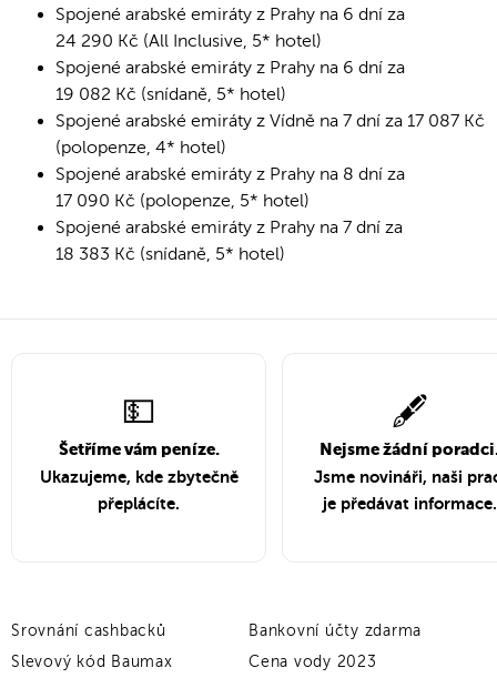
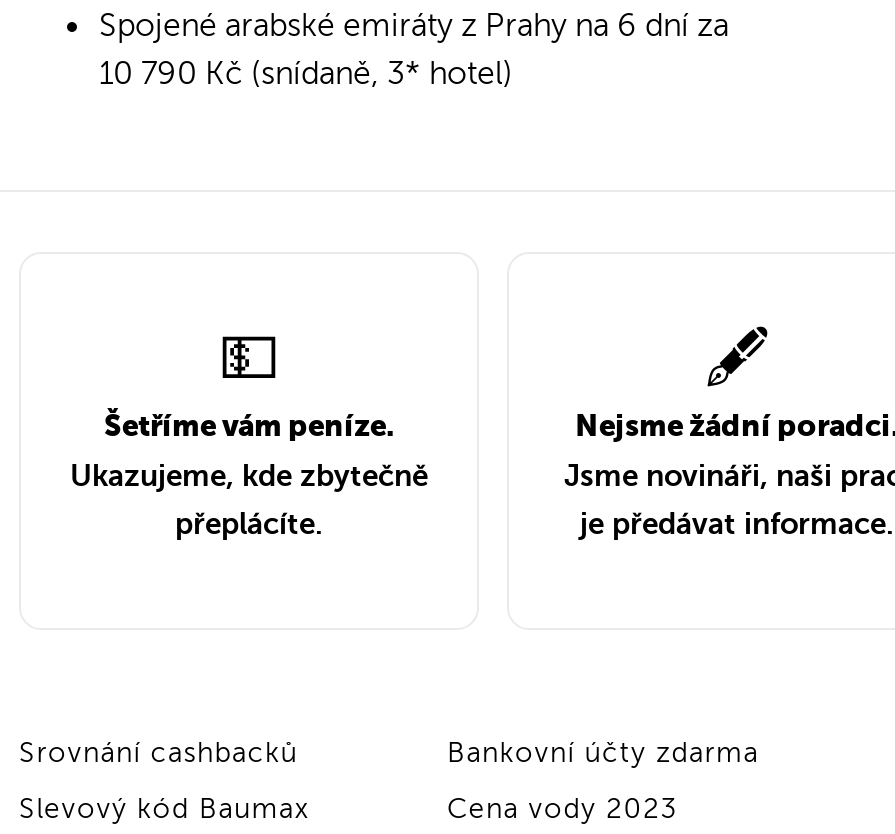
- 24 290 Kč (All Inclusive, 5* hotel)
- Spojené arabské emiráty z Prahy na 6 dní za
- 19 082 Kč (snídaně, 5* hotel)
- Spojené arabské emiráty z Vídně na 7 dní za 17 087 Kč
- (polopenze, 4* hotel)
- Spojené arabské emiráty z Prahy na 8 dní za
- 17 090 Kč (polopenze, 5* hotel)
- Spojené arabské emiráty z Prahy na 7 dní za
- 18 383 Kč (snídaně, 5* hotel)
+ 10 790 Kč (snídaně, 3* hotel)
